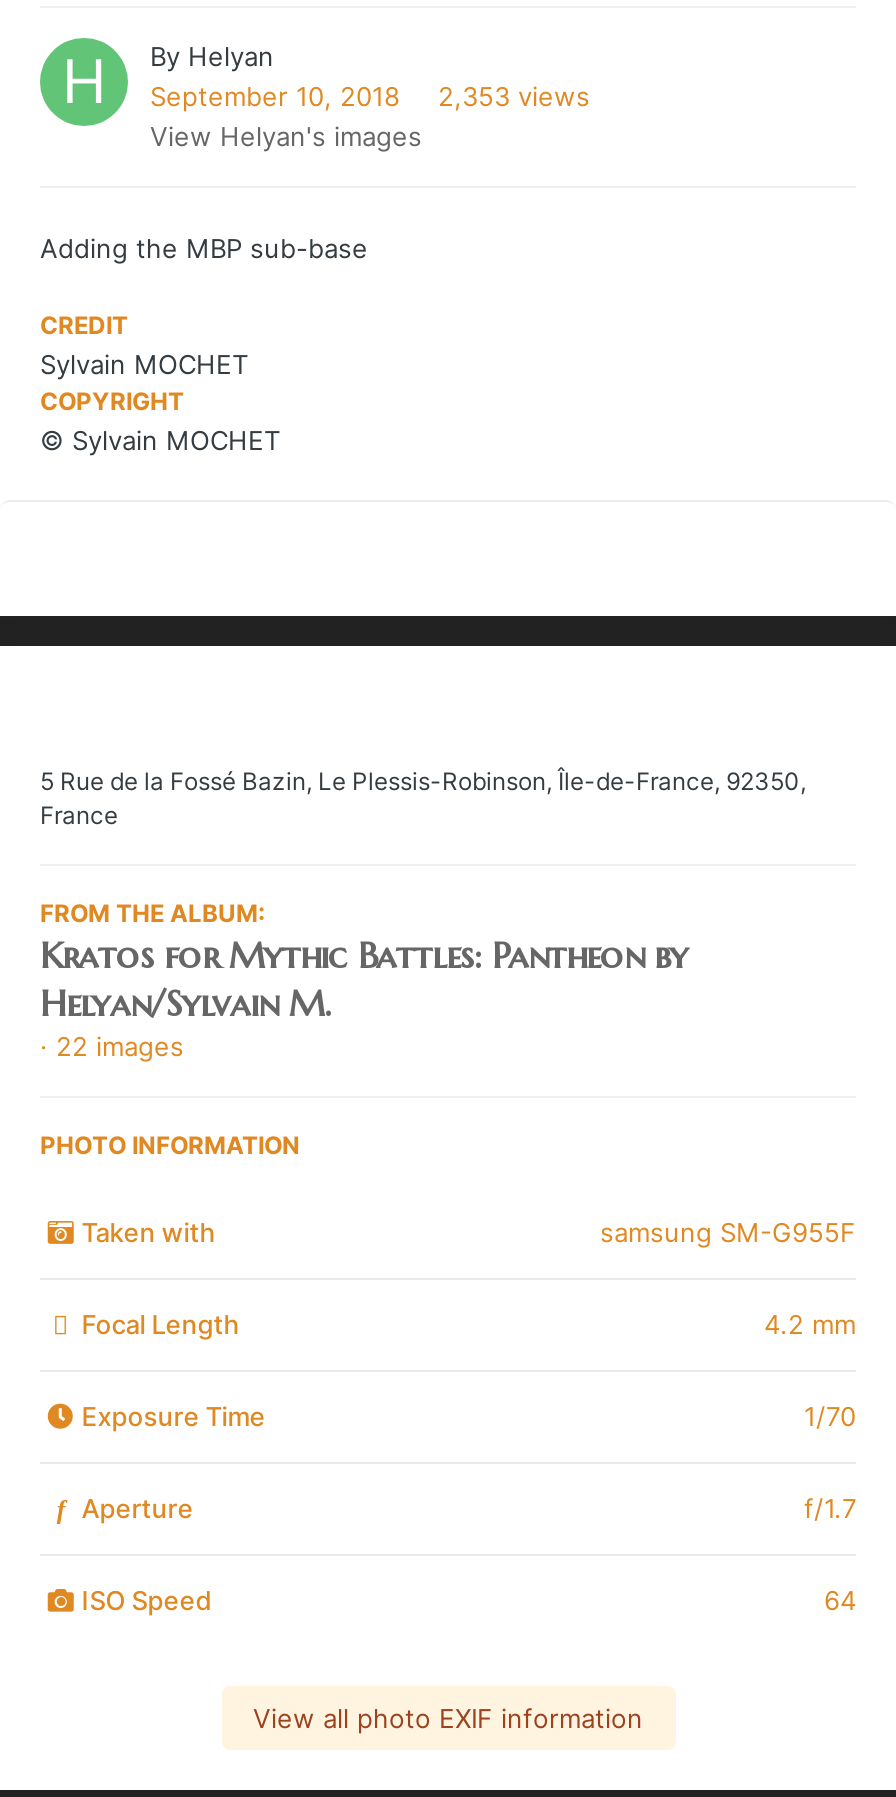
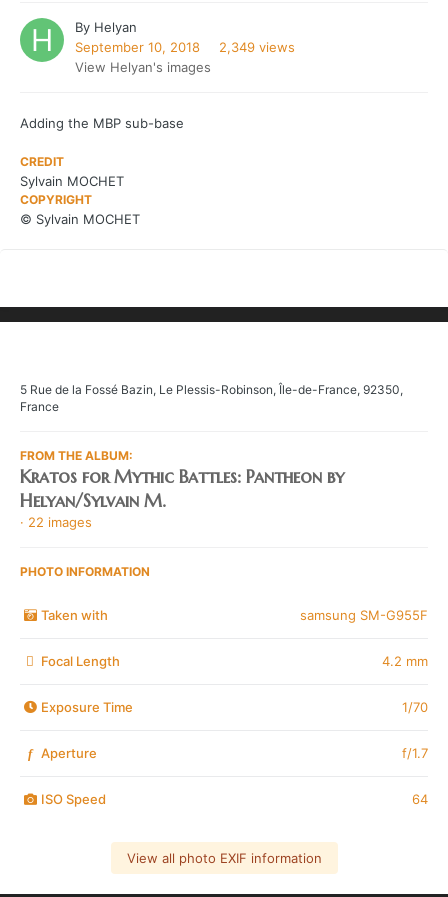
- September 10, 2018 2,353 views
+ September 10, 2018 2,349 views
